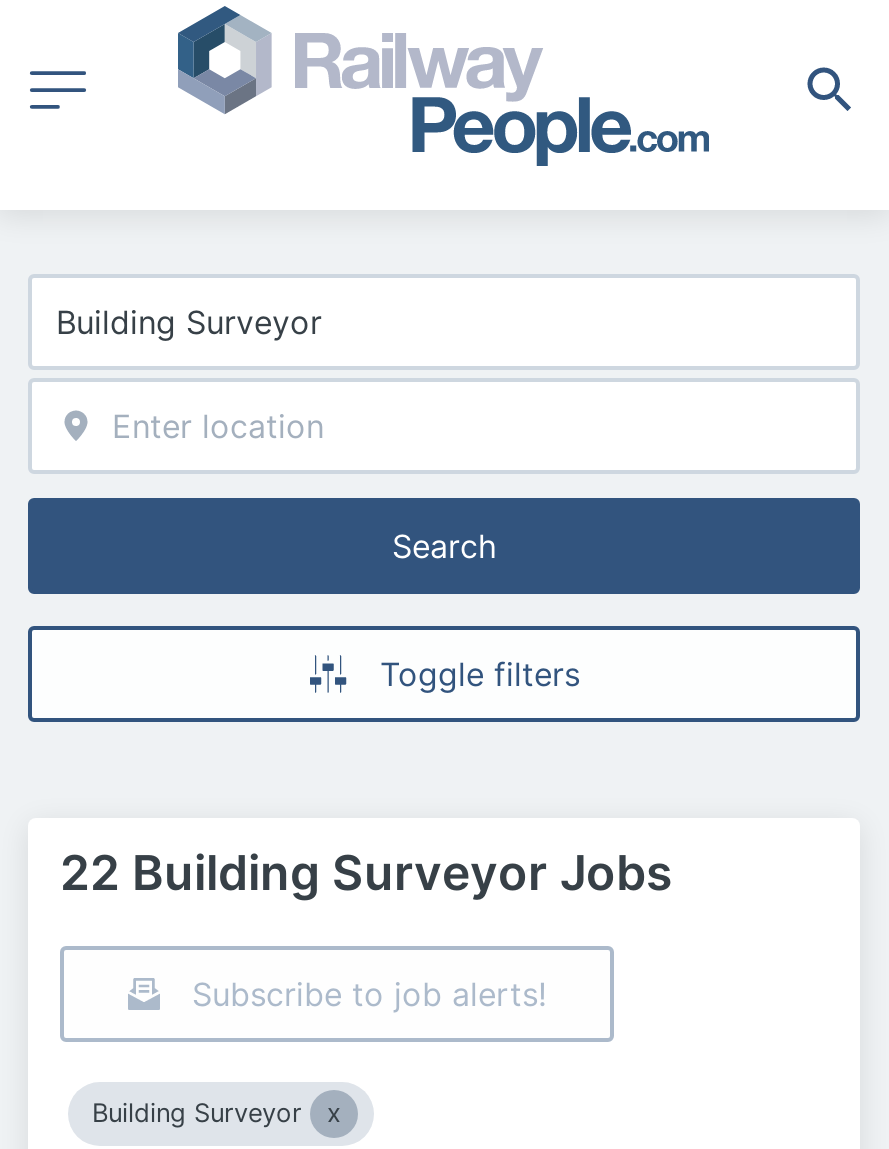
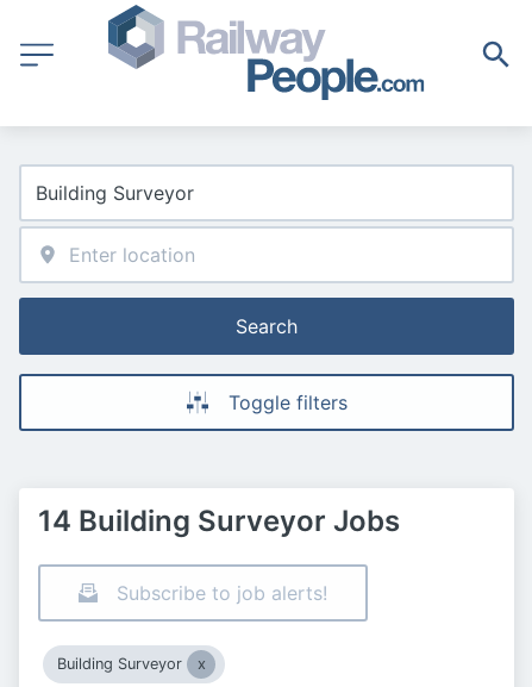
- 22 Building Surveyor Jobs
+ 14 Building Surveyor Jobs
